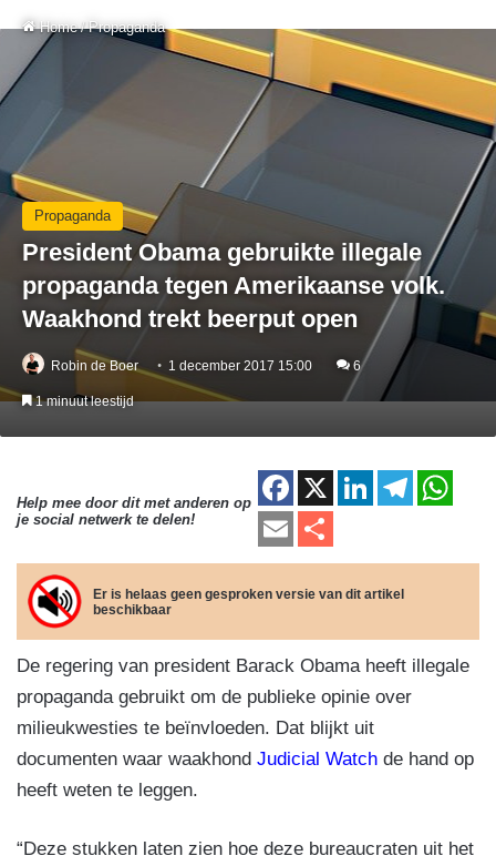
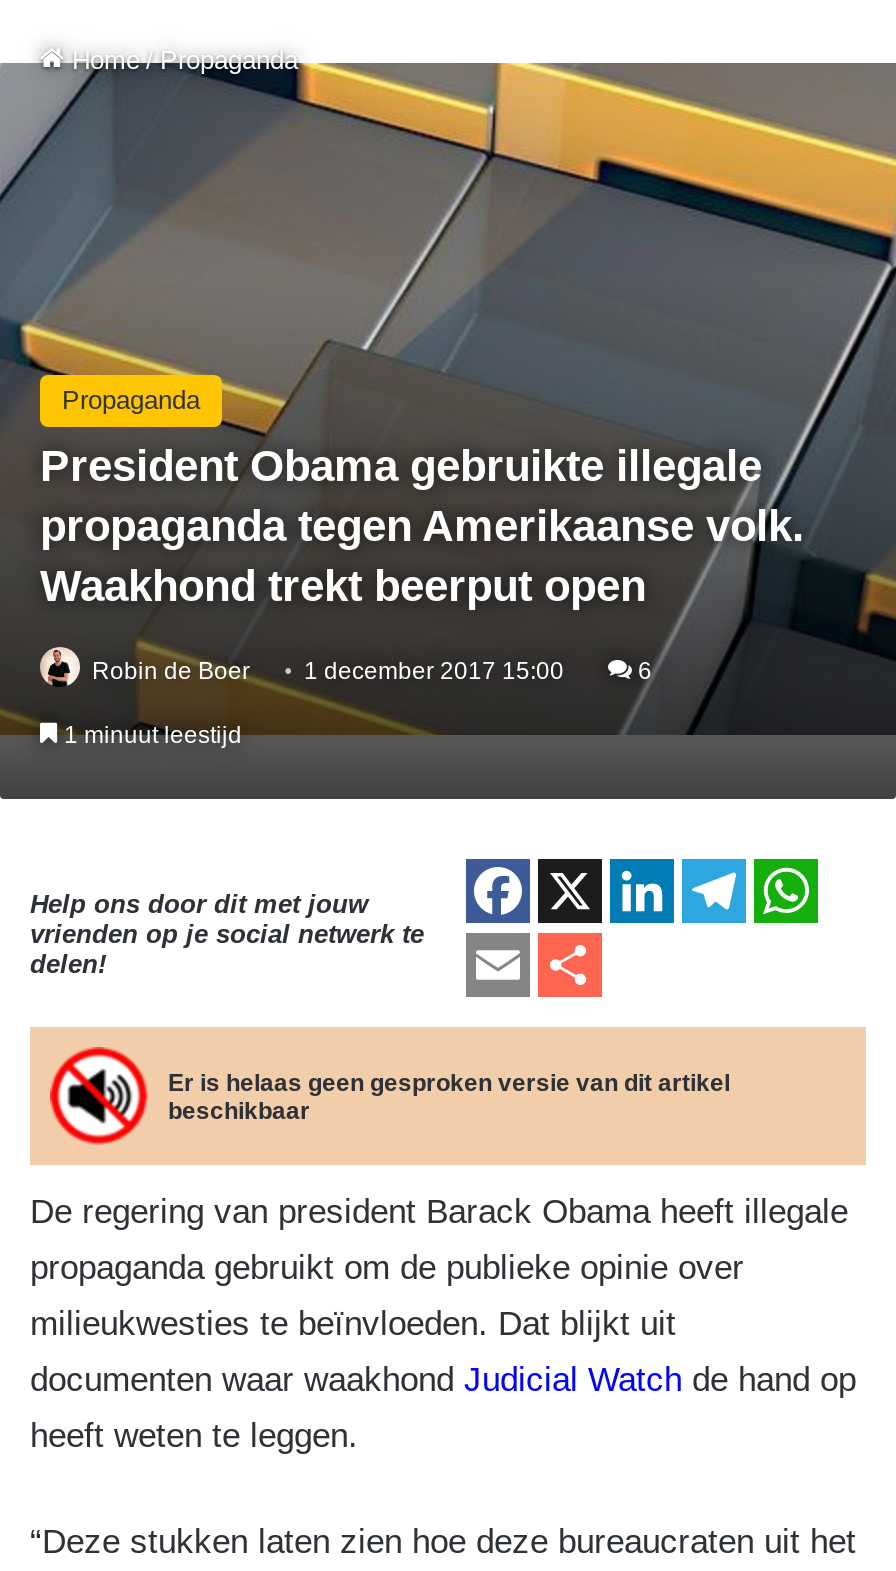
- Help mee door dit met anderen op
- je social netwerk te delen!
+ Help ons door dit met jouw
+ vrienden op je social netwerk te
+ delen!
